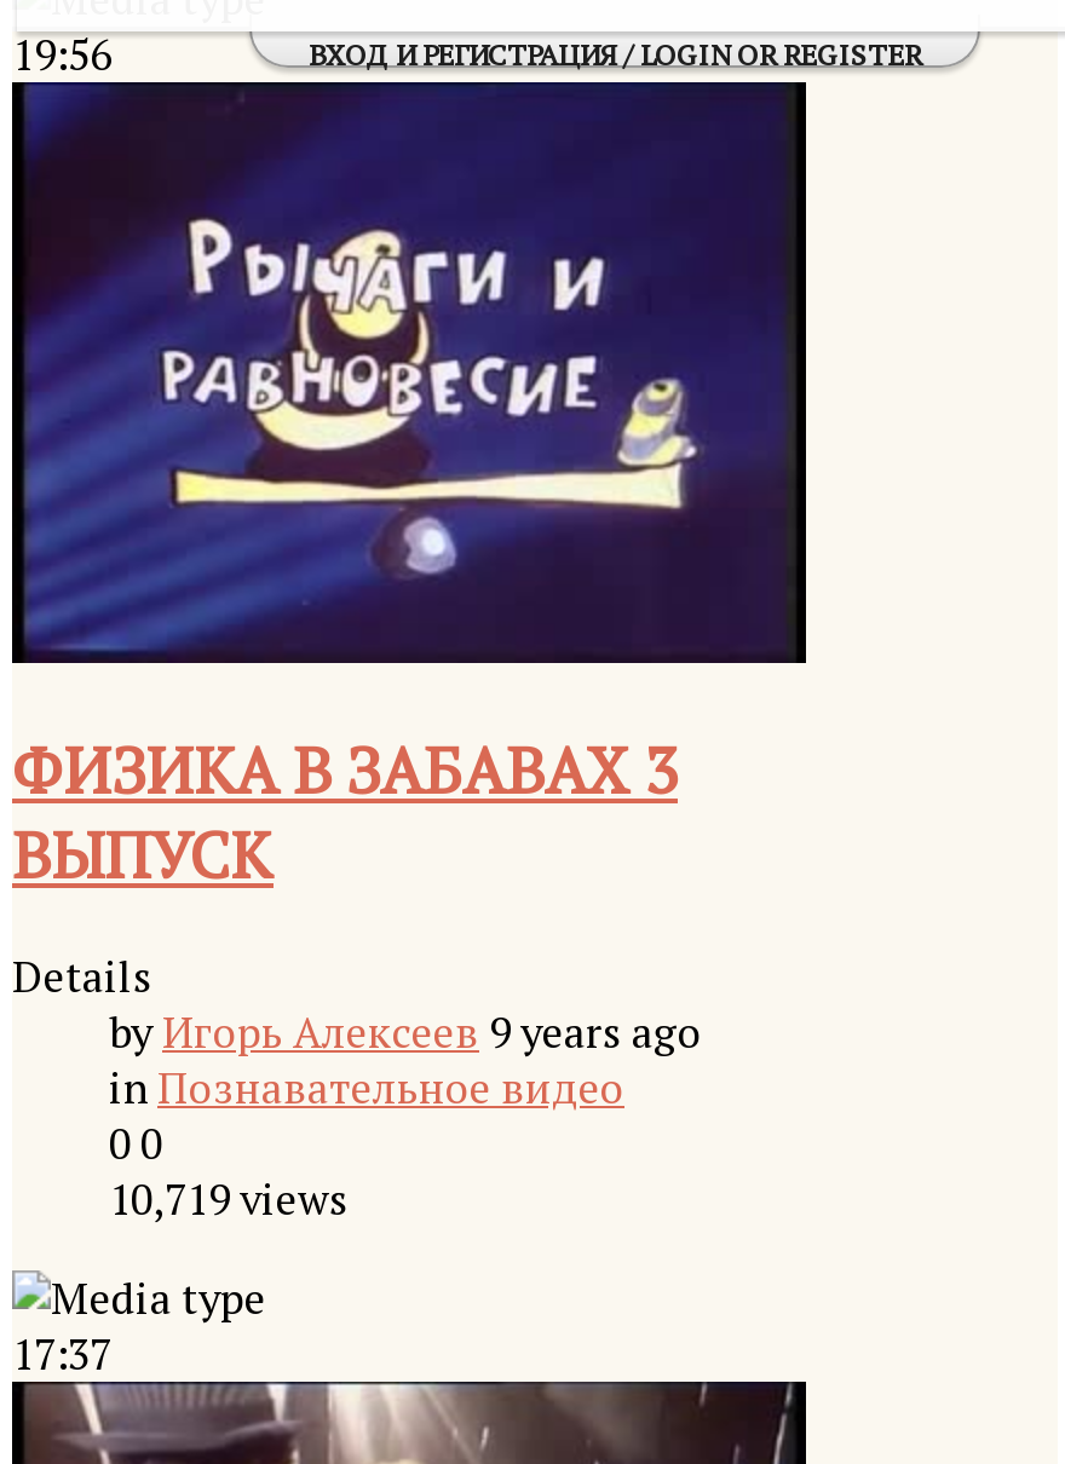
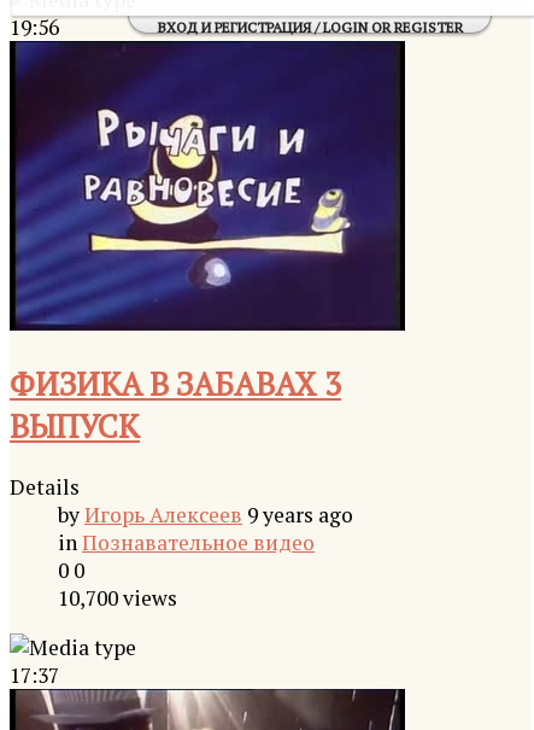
- 10,719 views
+ 10,700 views
